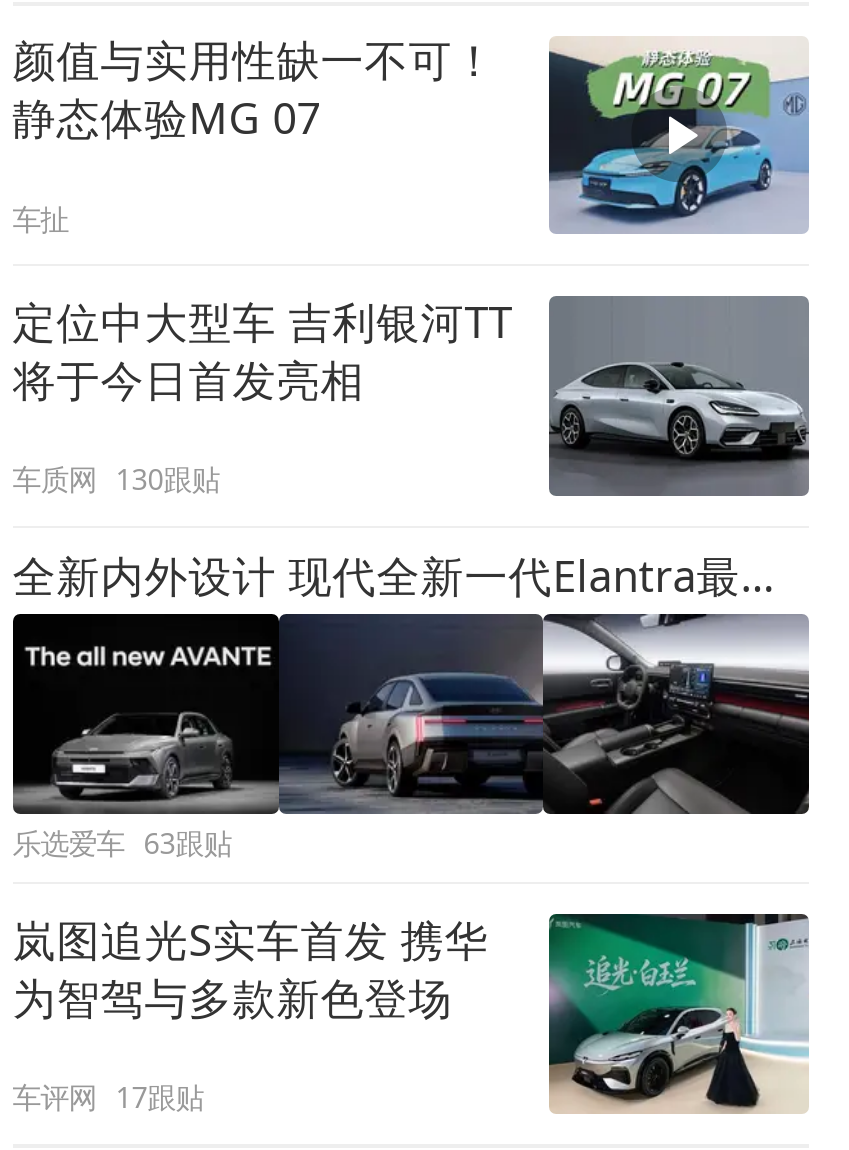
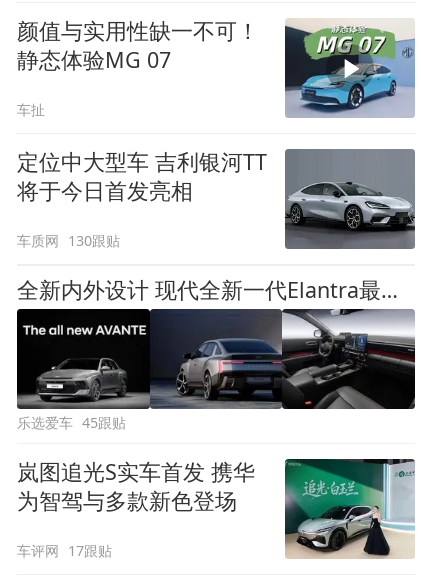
- 乐选爱车 63跟贴
+ 乐选爱车 45跟贴
